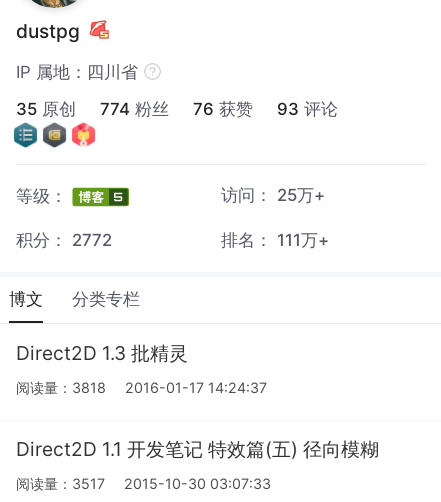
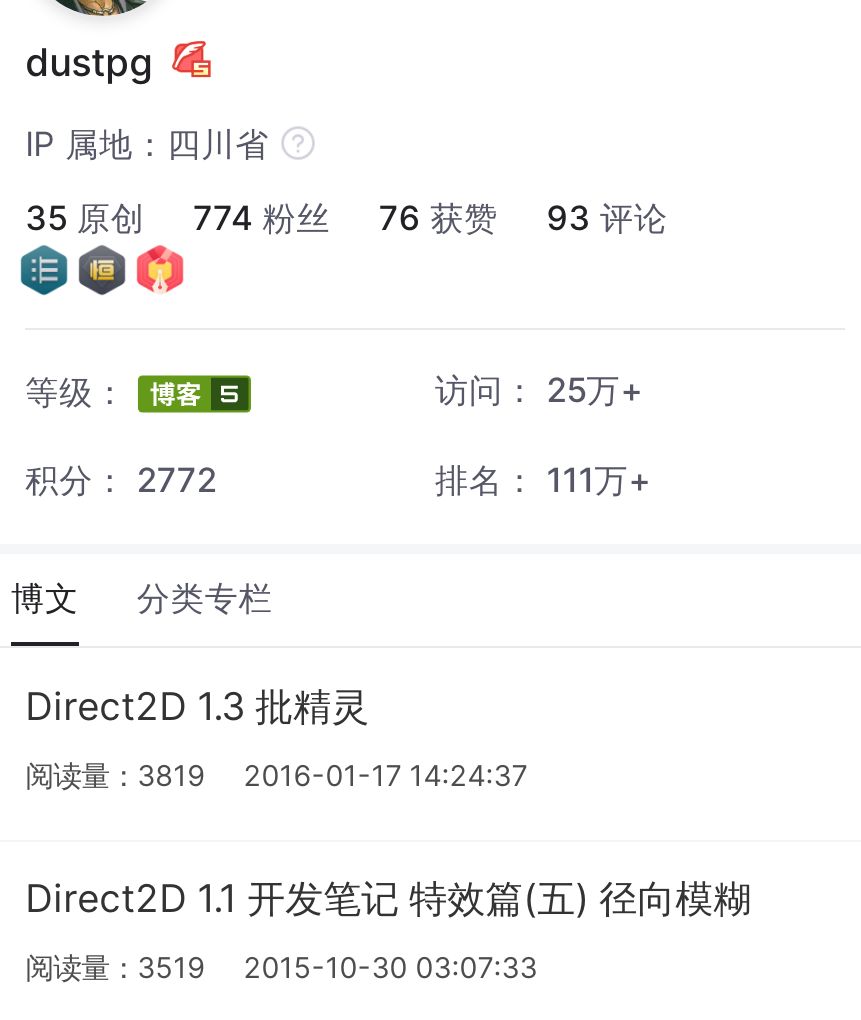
- 阅读量：3818 2016-01-17 14:24:37
+ 阅读量：3819 2016-01-17 14:24:37

- 阅读量：3517 2015-10-30 03:07:33
+ 阅读量：3519 2015-10-30 03:07:33
